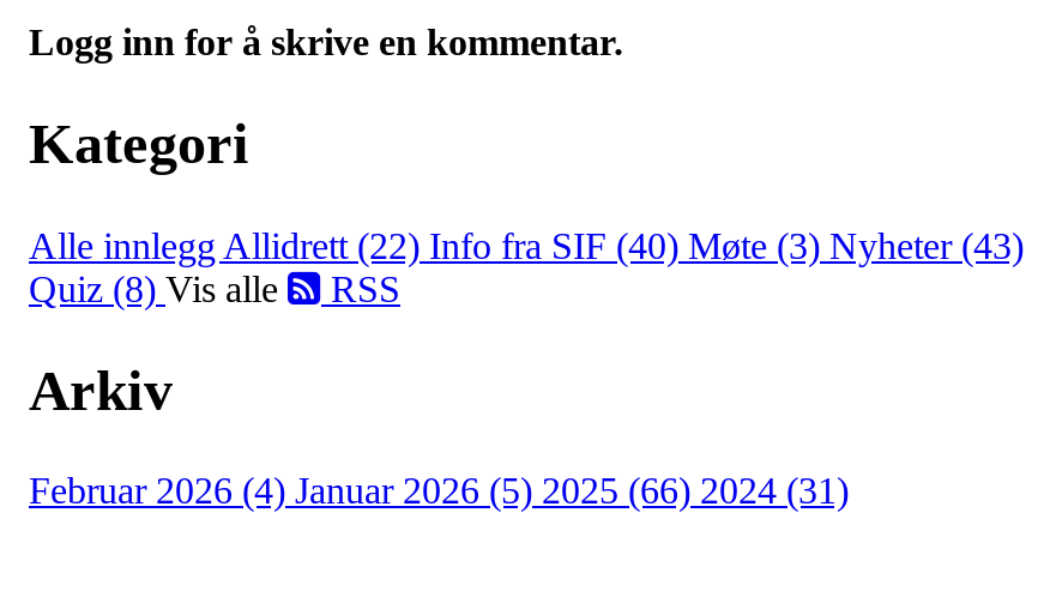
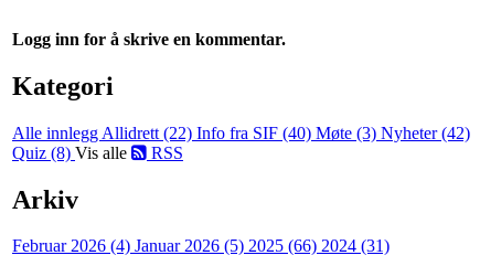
- Alle innlegg Allidrett (22) Info fra SIF (40) Møte (3) Nyheter (43)
+ Alle innlegg Allidrett (22) Info fra SIF (40) Møte (3) Nyheter (42)
